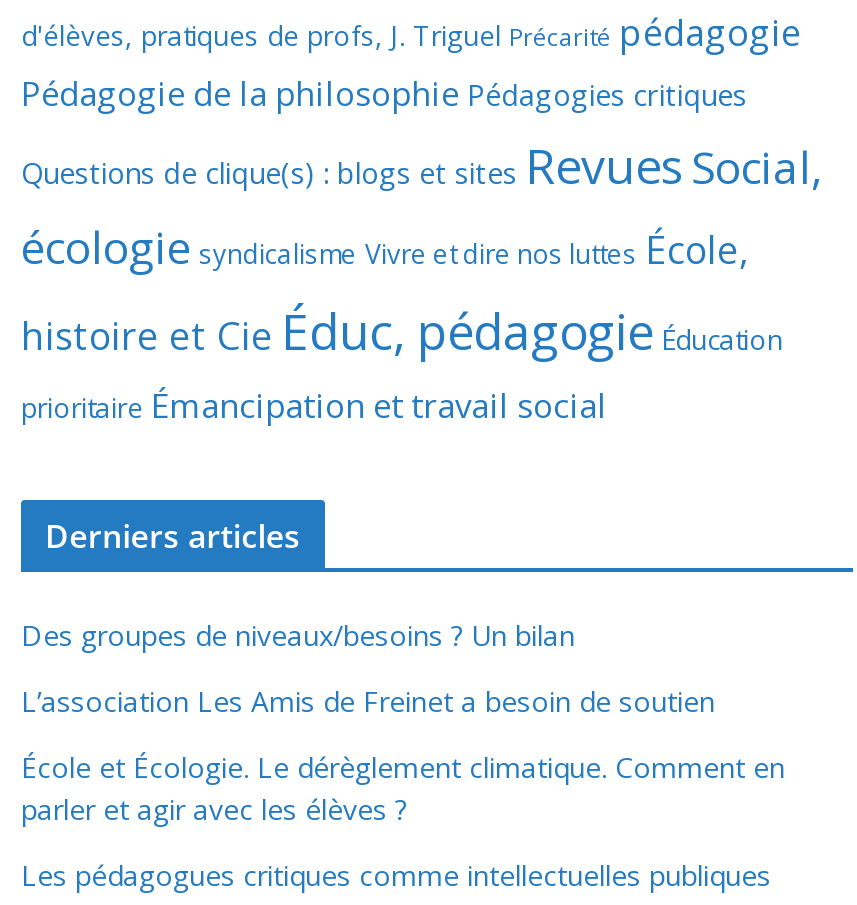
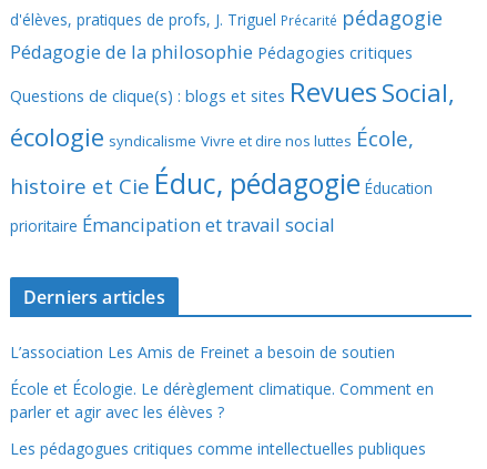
- Des groupes de niveaux/besoins ? Un bilan
